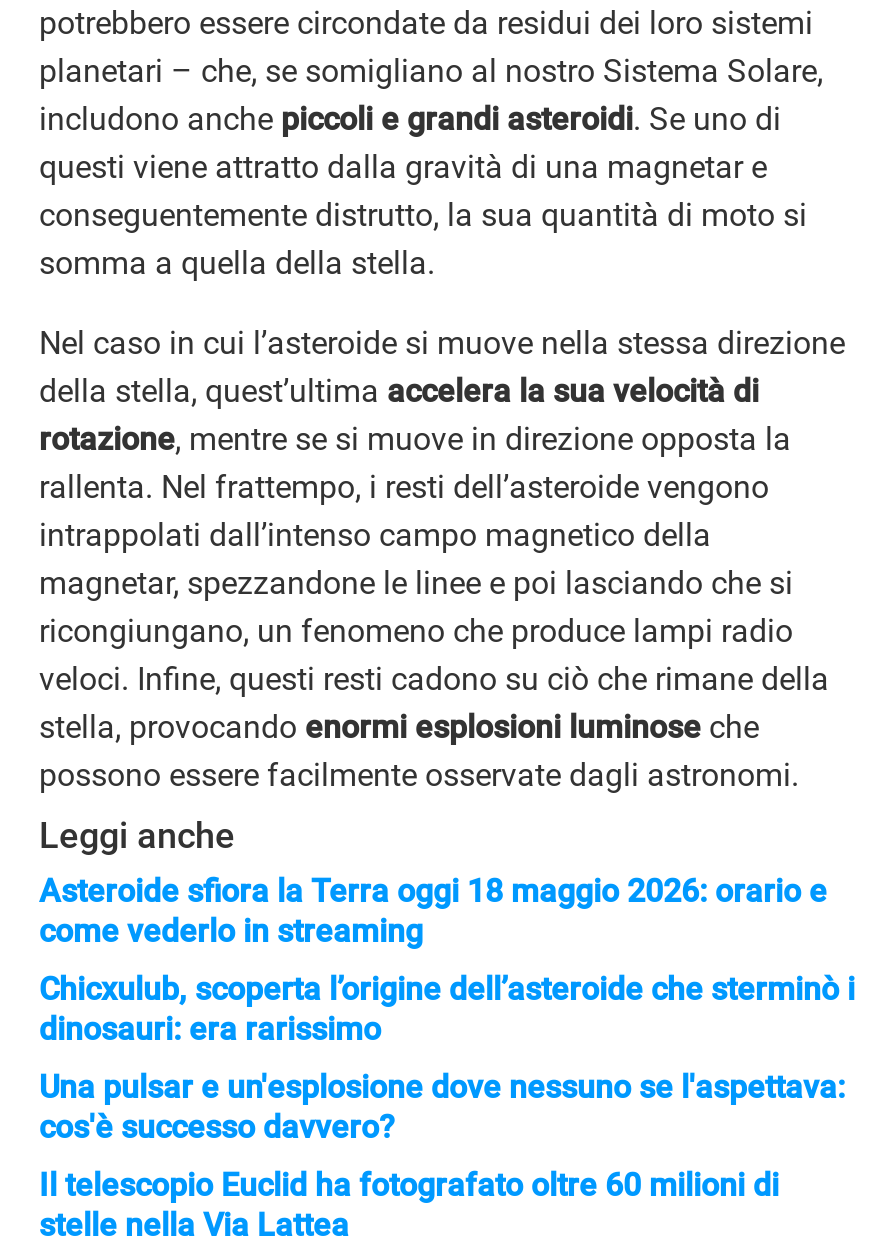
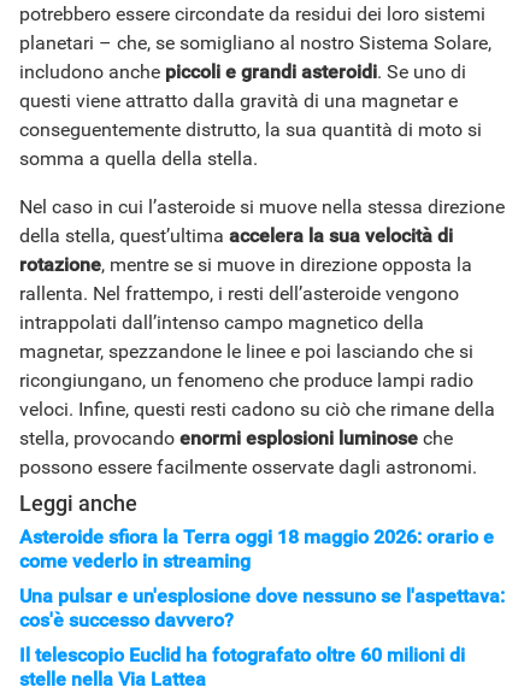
- Chicxulub, scoperta l’origine dell’asteroide che sterminò i
- dinosauri: era rarissimo
